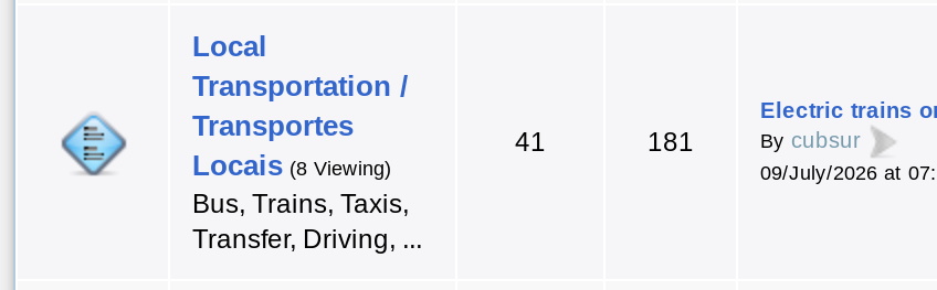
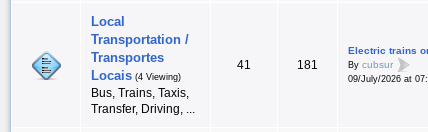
- Locais (8 Viewing)
+ Locais (4 Viewing)
